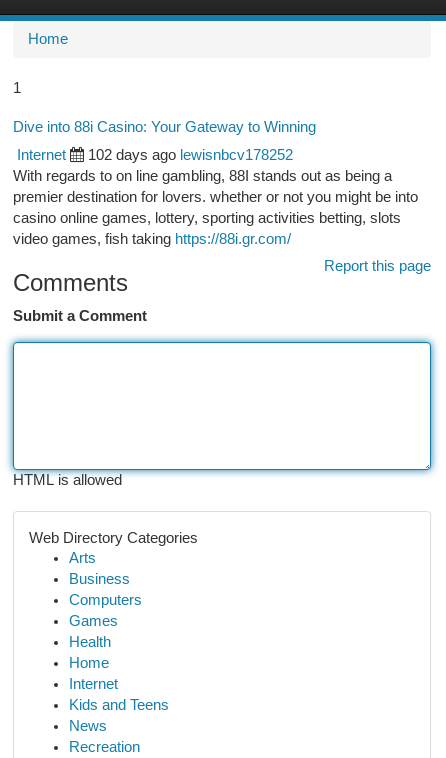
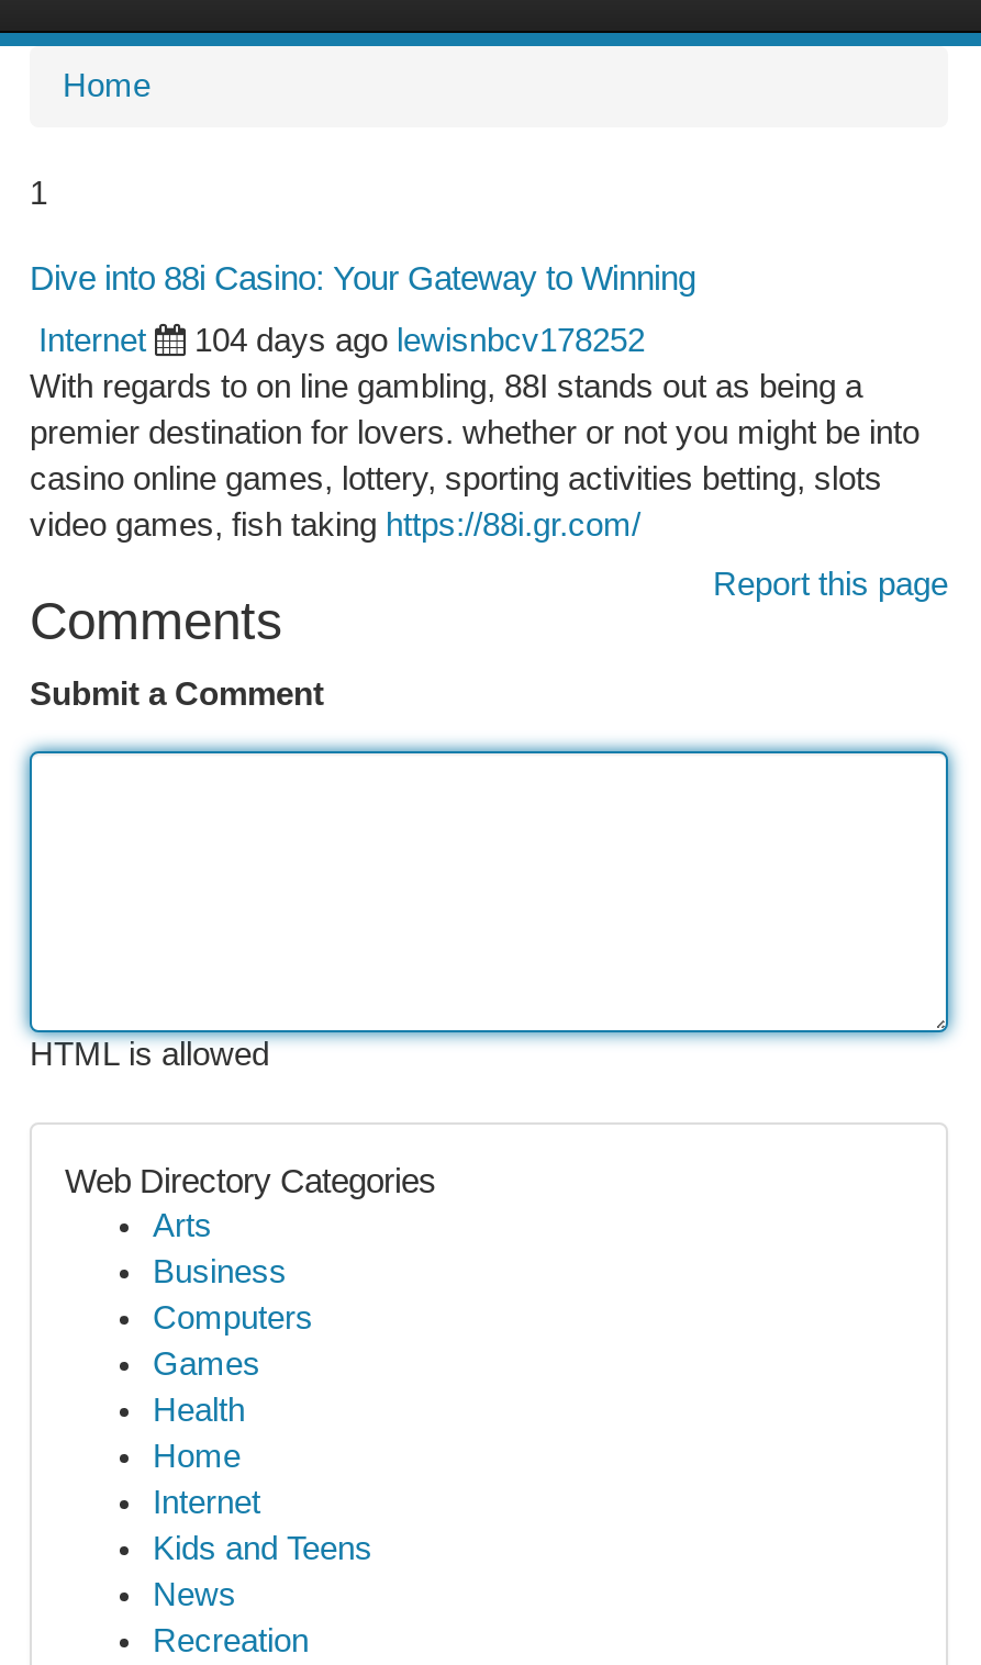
- 102 days ago lewisnbcv178252
+ 104 days ago lewisnbcv178252
